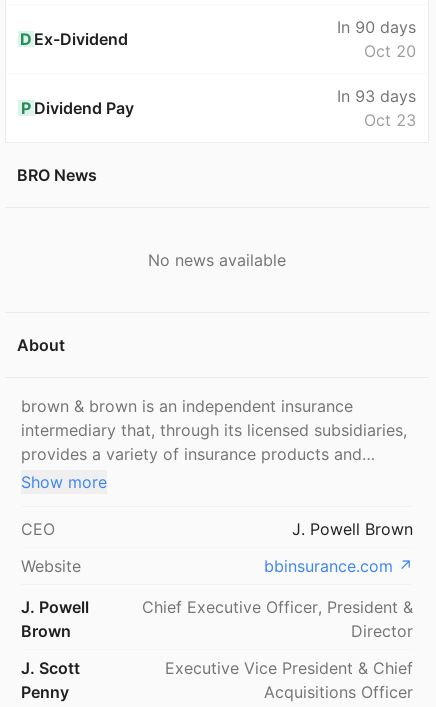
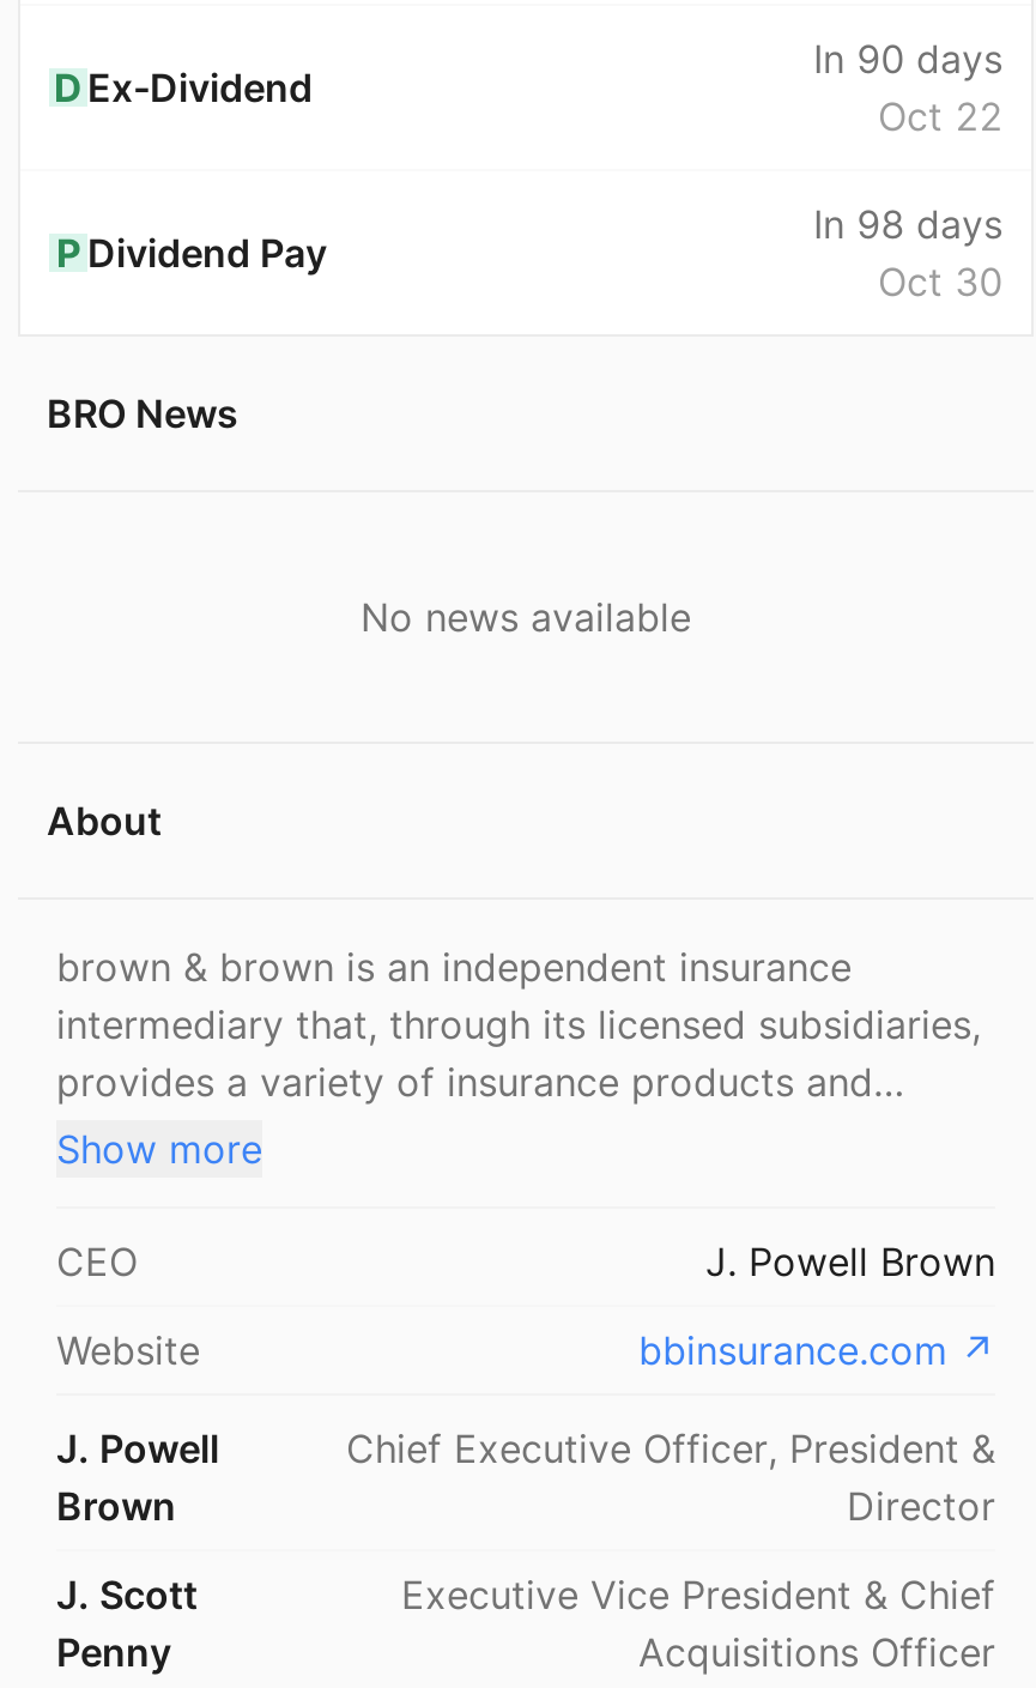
- Oct 20
+ Oct 22

- In 93 days
+ In 98 days

- Oct 23
+ Oct 30
